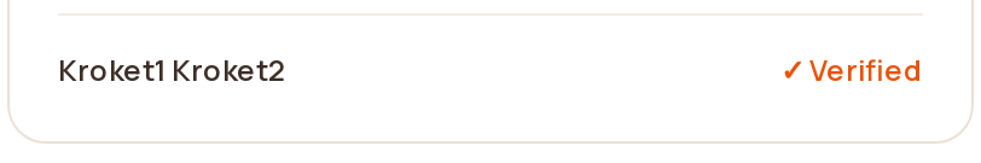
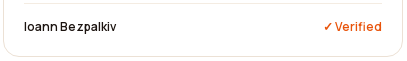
- Kroket1 Kroket2
+ Ioann Bezpalkiv
